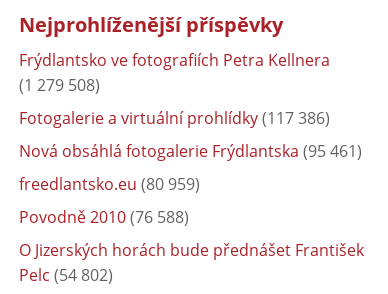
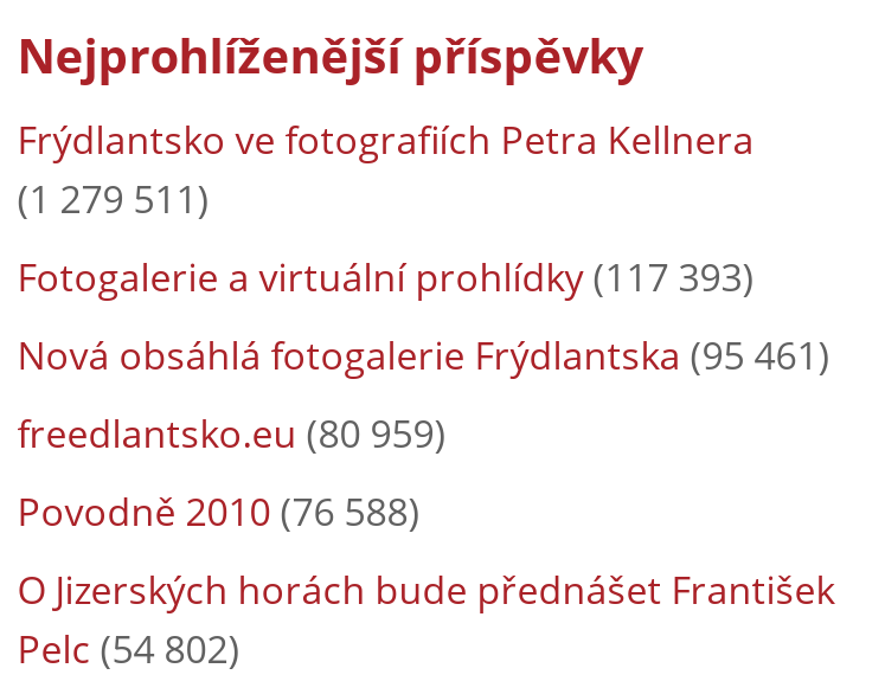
- (1 279 508)
+ (1 279 511)

- Fotogalerie a virtuální prohlídky (117 386)
+ Fotogalerie a virtuální prohlídky (117 393)
